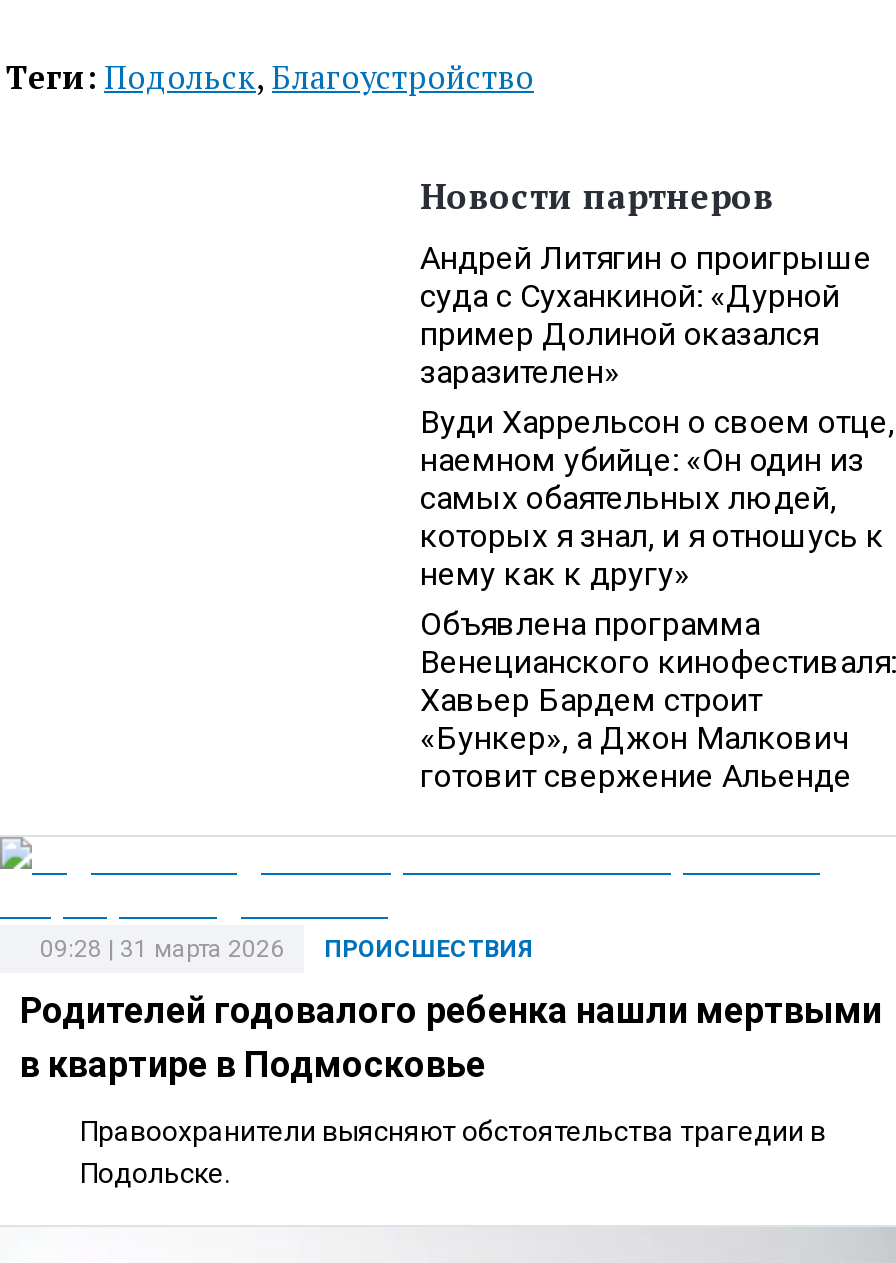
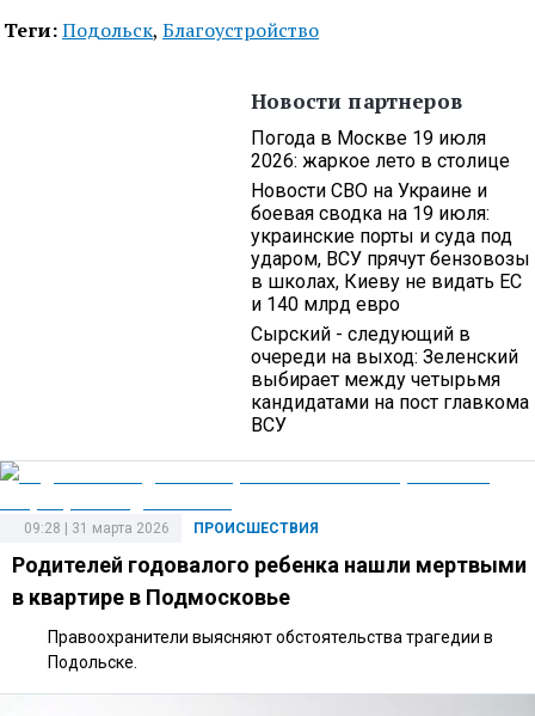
- Андрей Литягин о проигрыше
- суда с Суханкиной: «Дурной
- пример Долиной оказался
- заразителен»
- Вуди Харрельсон о своем отце,
- наемном убийце: «Он один из
- самых обаятельных людей,
- которых я знал, и я отношусь к
- нему как к другу»
- Объявлена программа
- Венецианского кинофестиваля:
- Хавьер Бардем строит
- «Бункер», а Джон Малкович
- готовит свержение Альенде
+ Погода в Москве 19 июля
+ 2026: жаркое лето в столице
+ Новости СВО на Украине и
+ боевая сводка на 19 июля:
+ украинские порты и суда под
+ ударом, ВСУ прячут бензовозы
+ в школах, Киеву не видать ЕС
+ и 140 млрд евро
+ Сырский - следующий в
+ очереди на выход: Зеленский
+ выбирает между четырьмя
+ кандидатами на пост главкома
+ ВСУ
